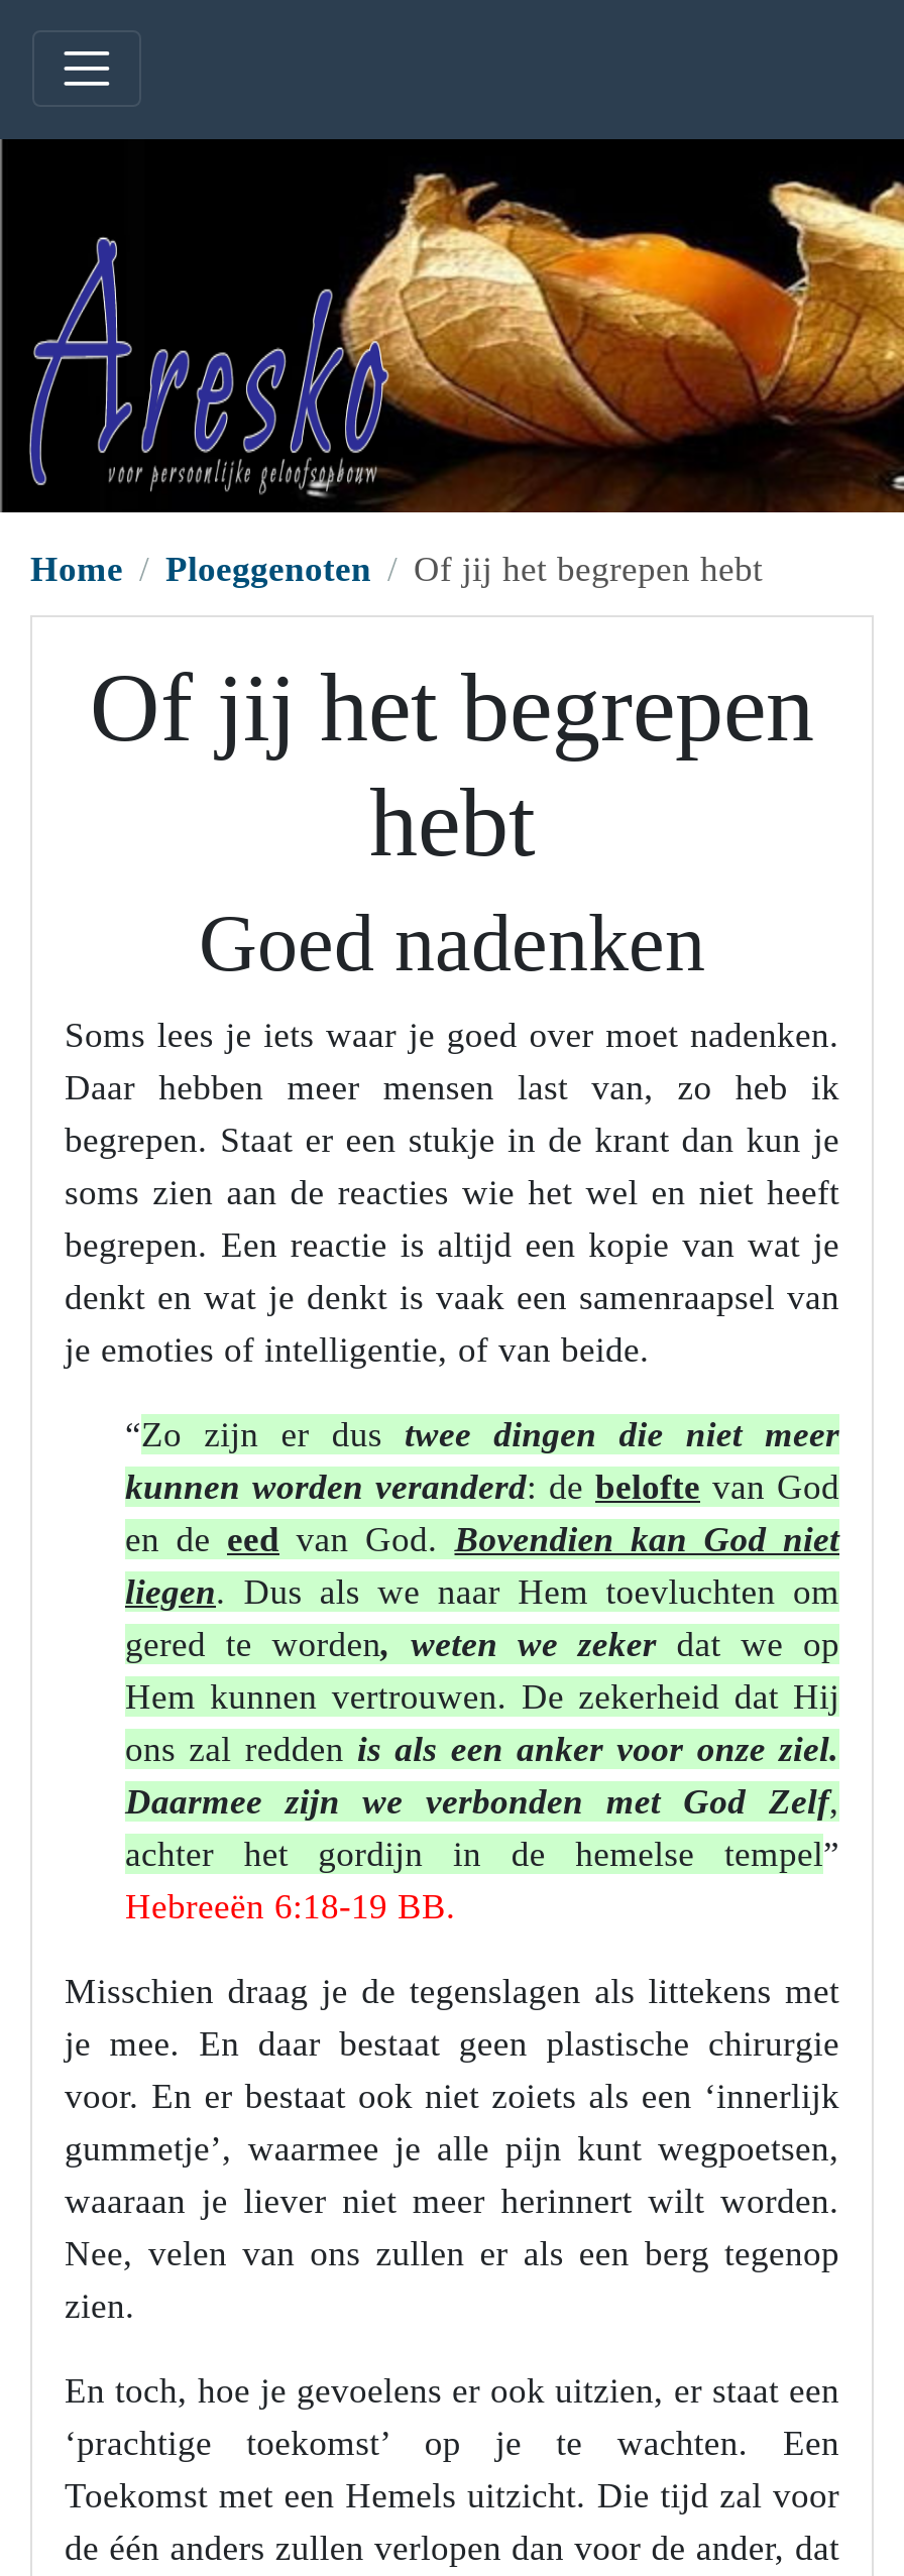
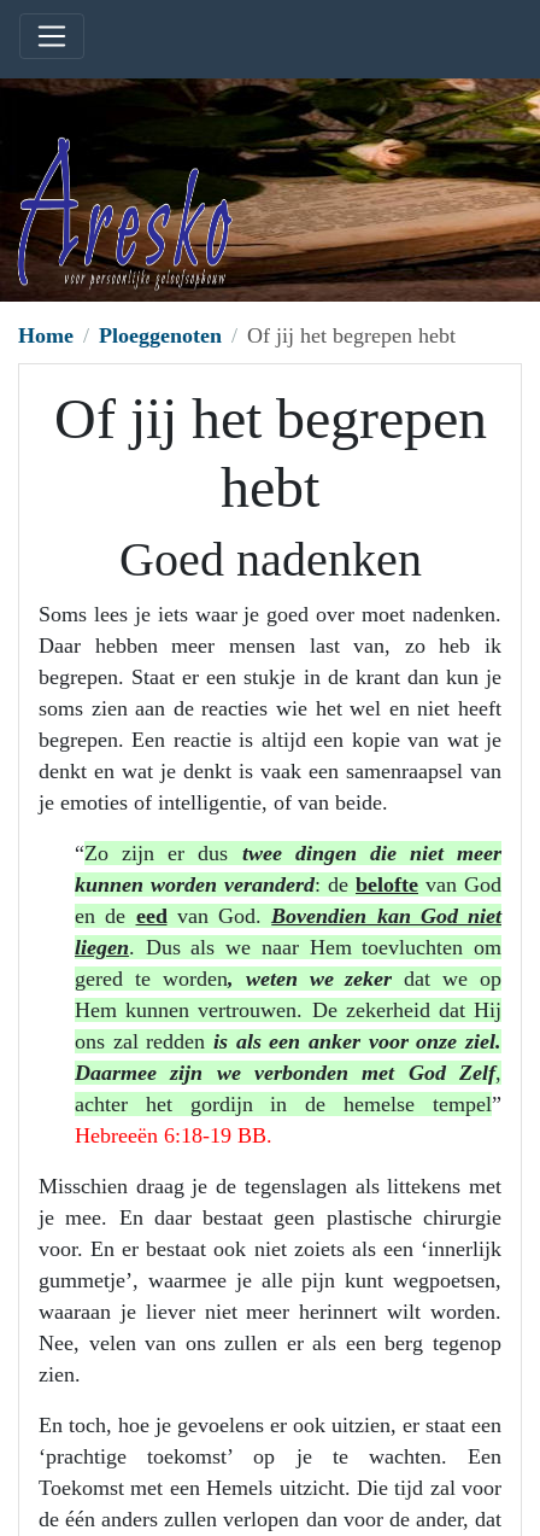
- [image]
+ [image]
